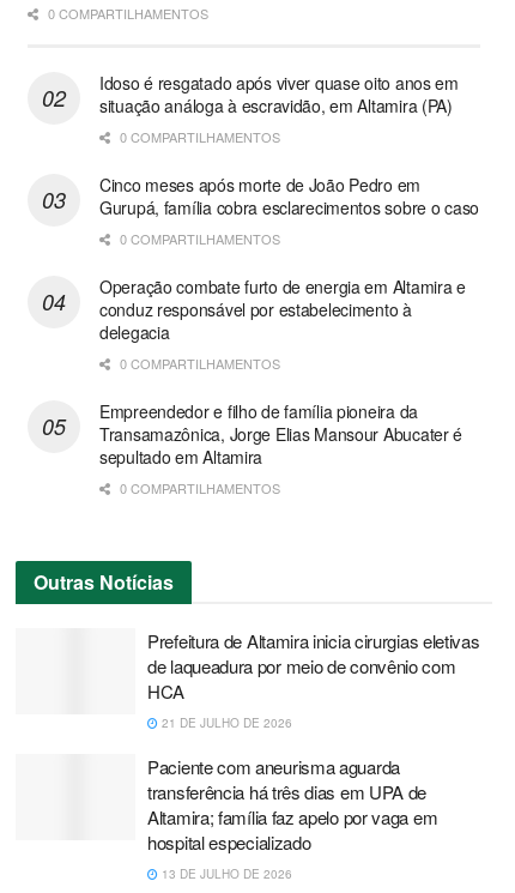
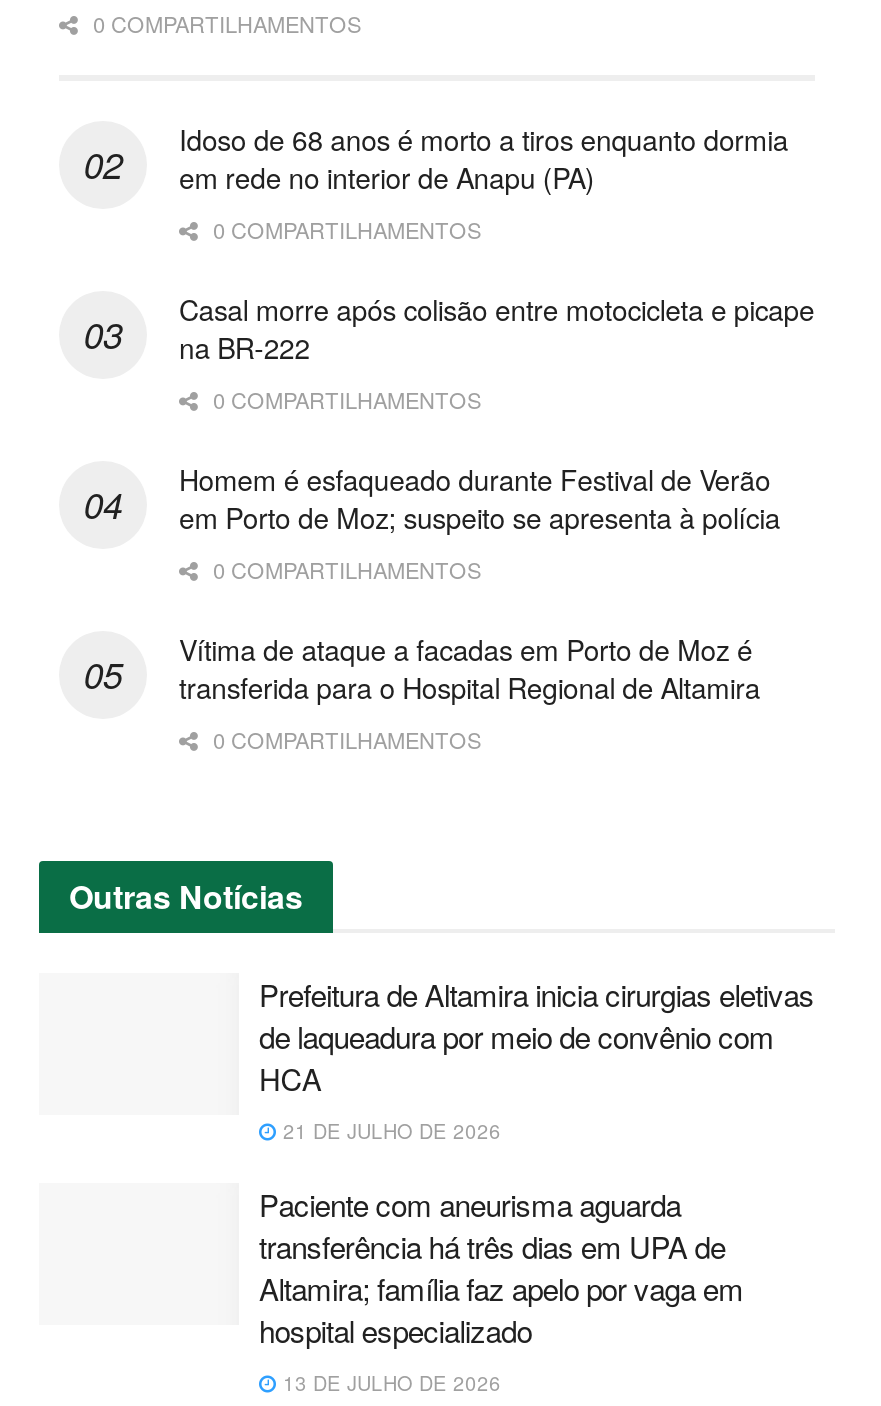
- Idoso é resgatado após viver quase oito anos em
- situação análoga à escravidão, em Altamira (PA)
+ Idoso de 68 anos é morto a tiros enquanto dormia
+ em rede no interior de Anapu (PA)

- Cinco meses após morte de João Pedro em
- Gurupá, família cobra esclarecimentos sobre o caso
+ Casal morre após colisão entre motocicleta e picape
+ na BR-222

- Operação combate furto de energia em Altamira e
- conduz responsável por estabelecimento à
- delegacia
+ Homem é esfaqueado durante Festival de Verão
+ em Porto de Moz; suspeito se apresenta à polícia

- Empreendedor e filho de família pioneira da
- Transamazônica, Jorge Elias Mansour Abucater é
- sepultado em Altamira
+ Vítima de ataque a facadas em Porto de Moz é
+ transferida para o Hospital Regional de Altamira
